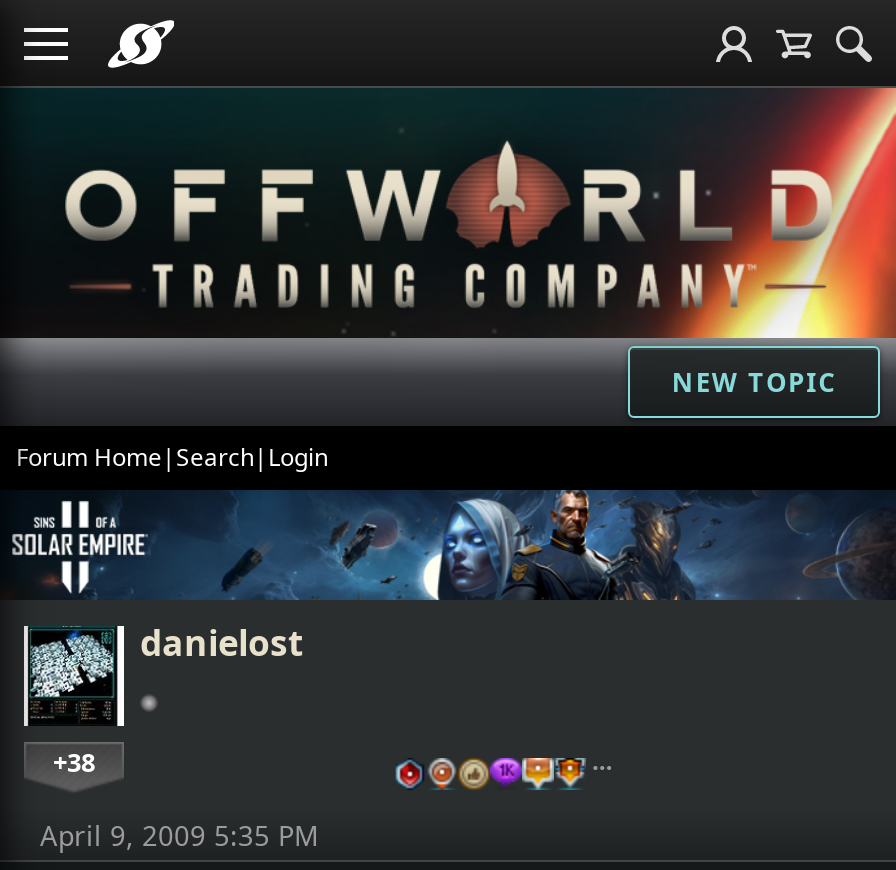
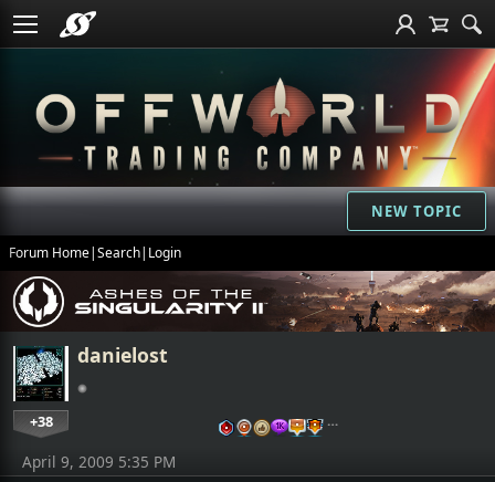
- [image]
+ [image]
